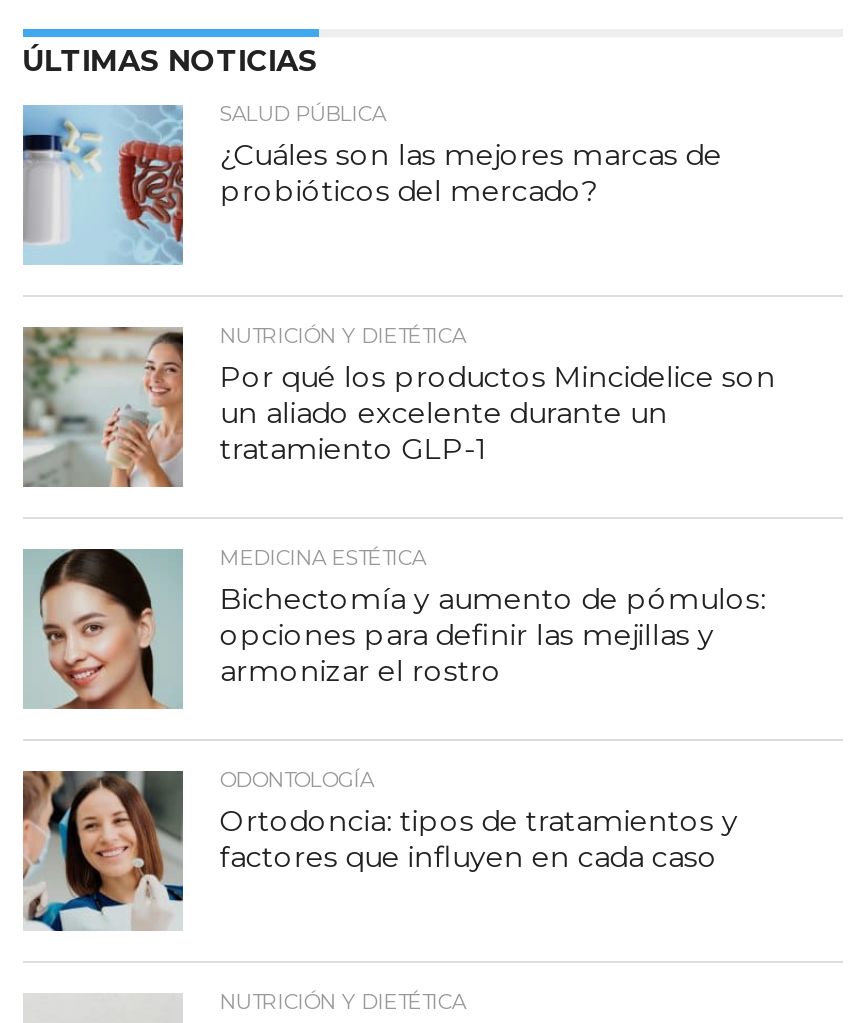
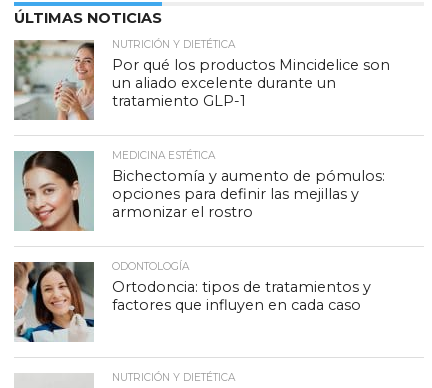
- [image]
- SALUD PÚBLICA
- ¿Cuáles son las mejores marcas de
- probióticos del mercado?
